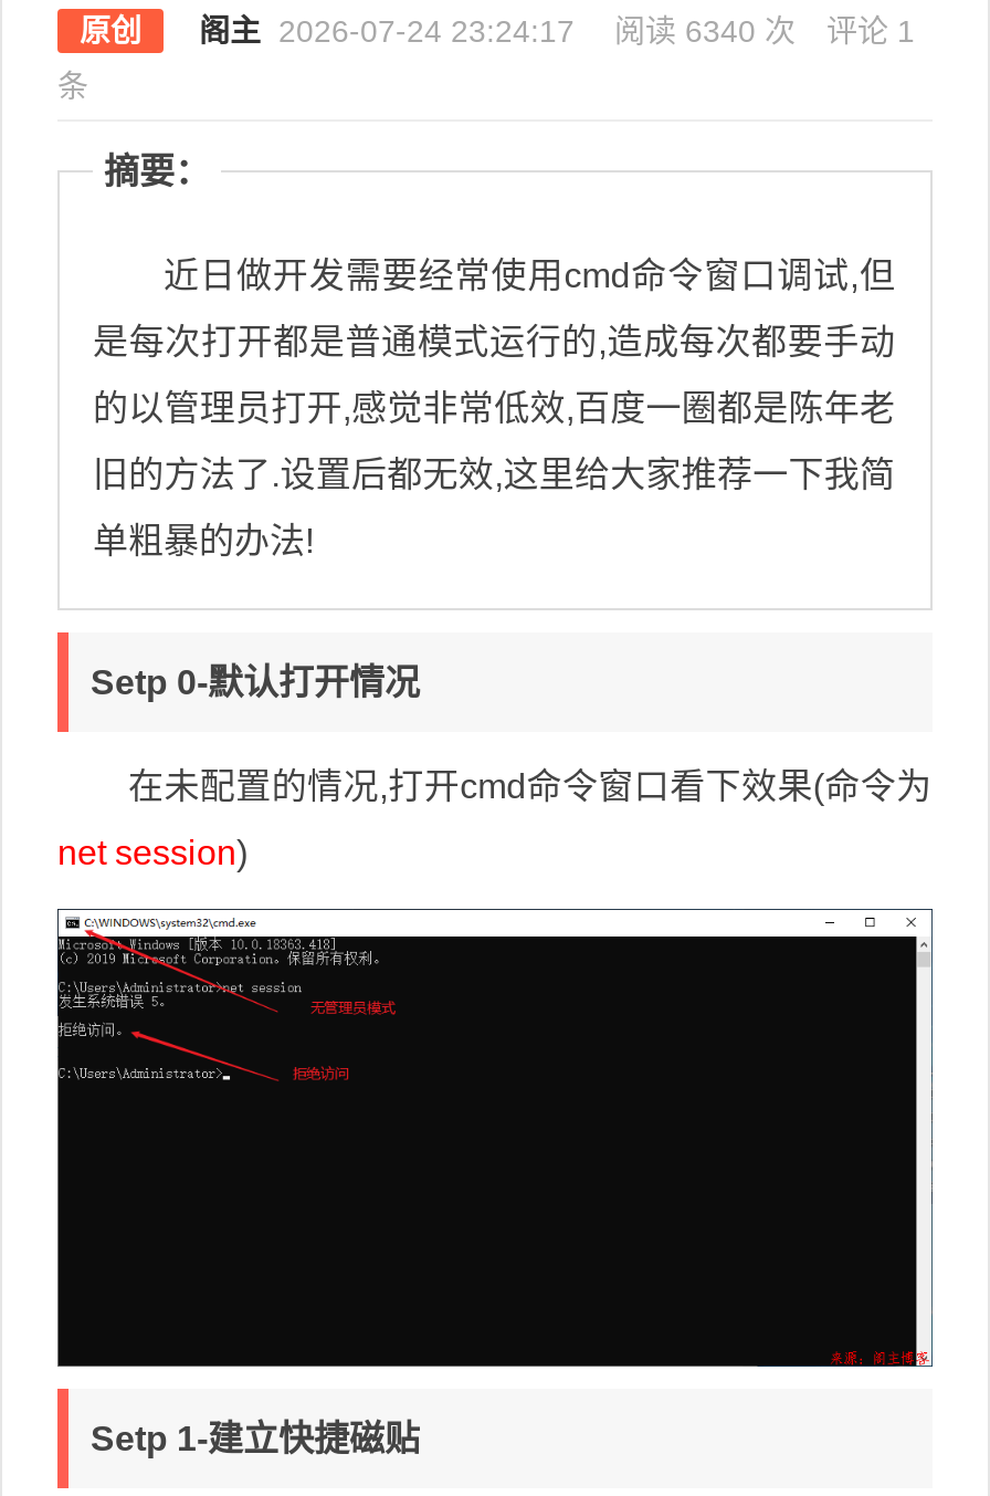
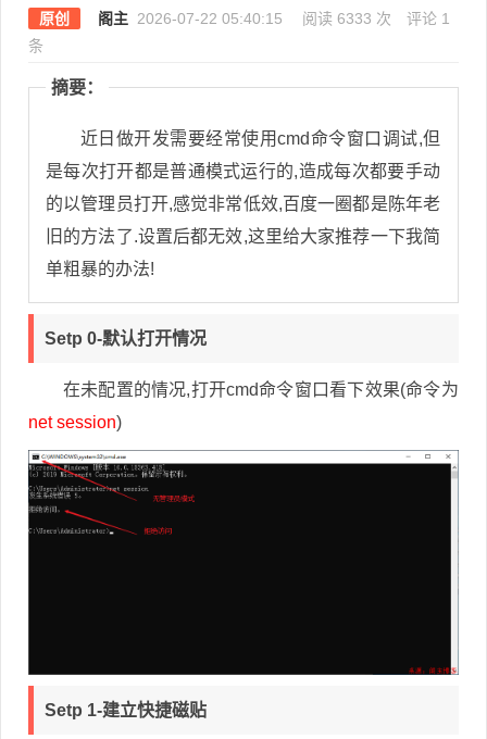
- 阁主 2026-07-24 23:24:17
+ 阁主 2026-07-22 05:40:15

- 阅读 6340 次
+ 阅读 6333 次
